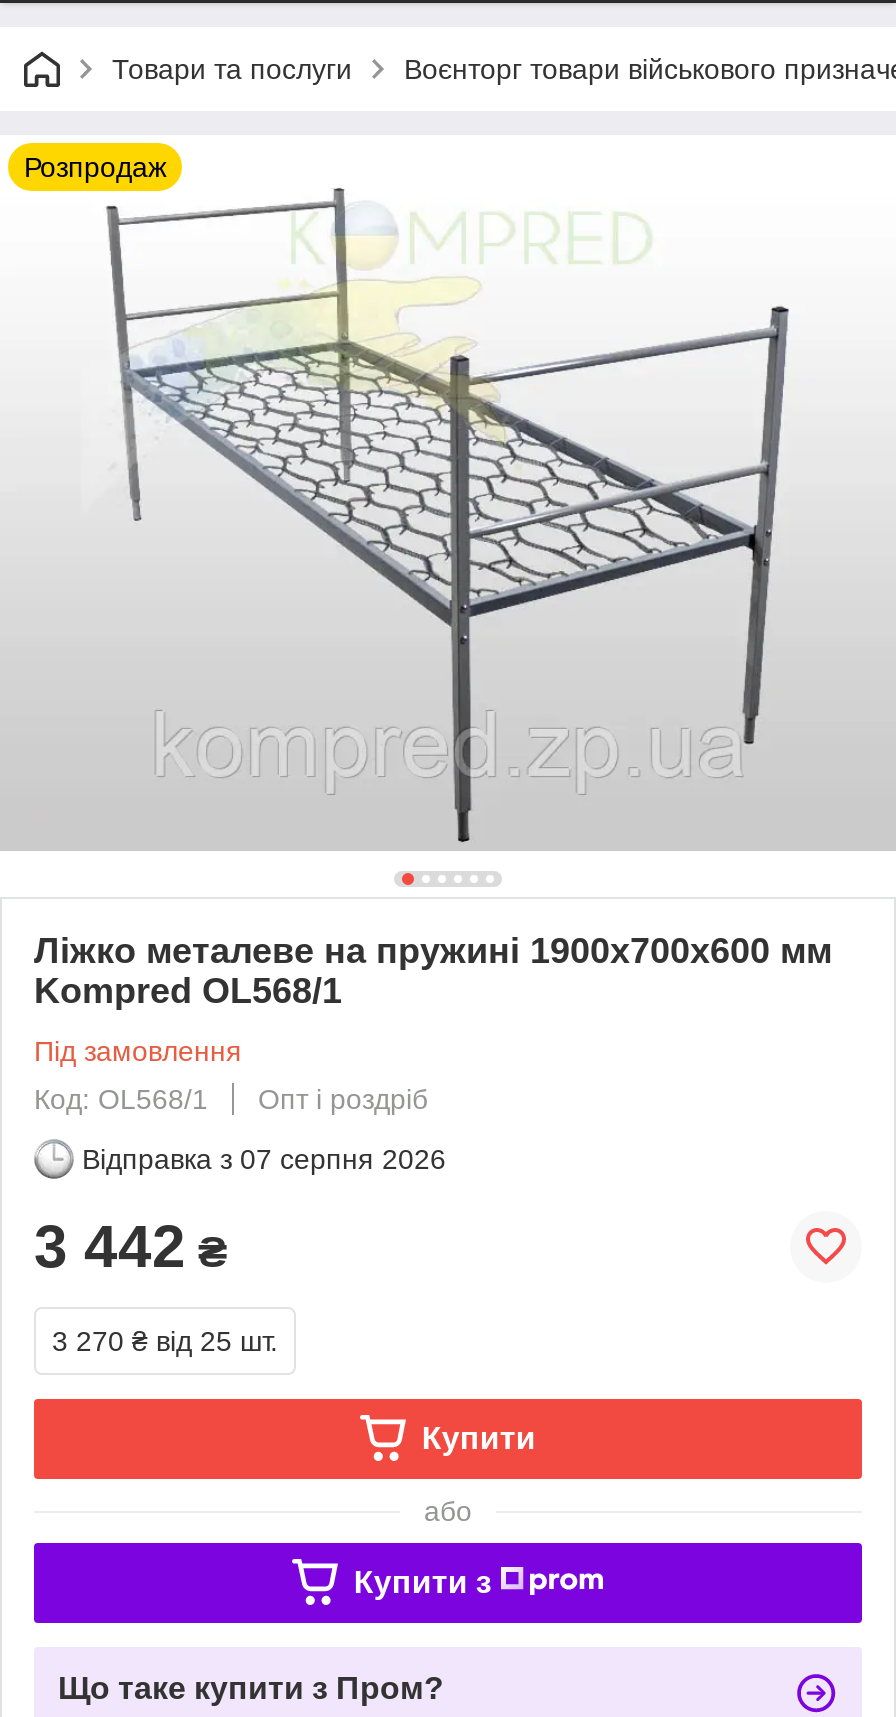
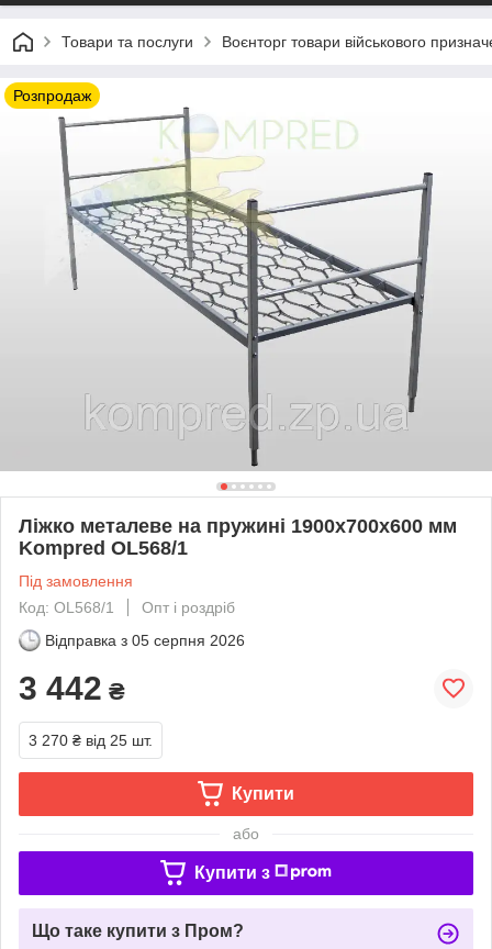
- Відправка з 07 серпня 2026
+ Відправка з 05 серпня 2026
